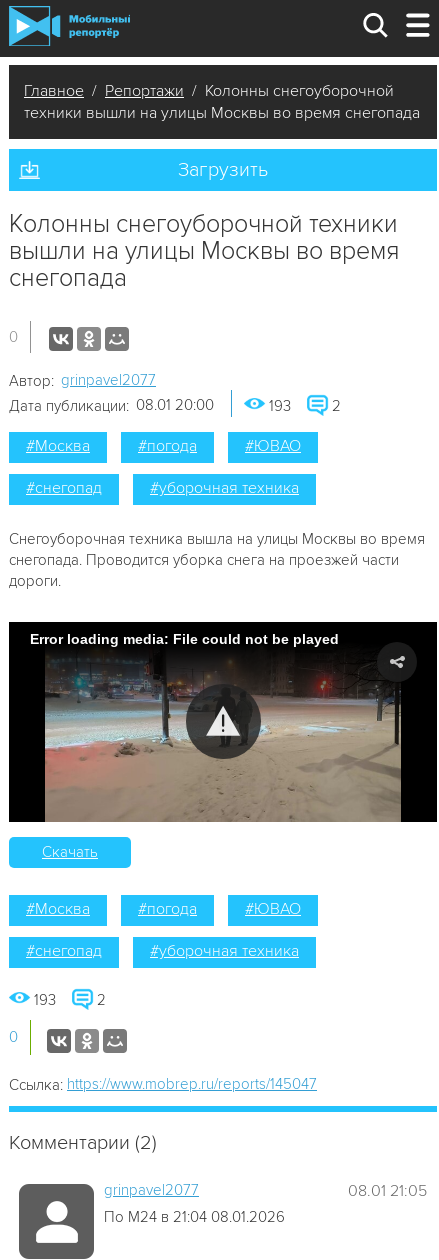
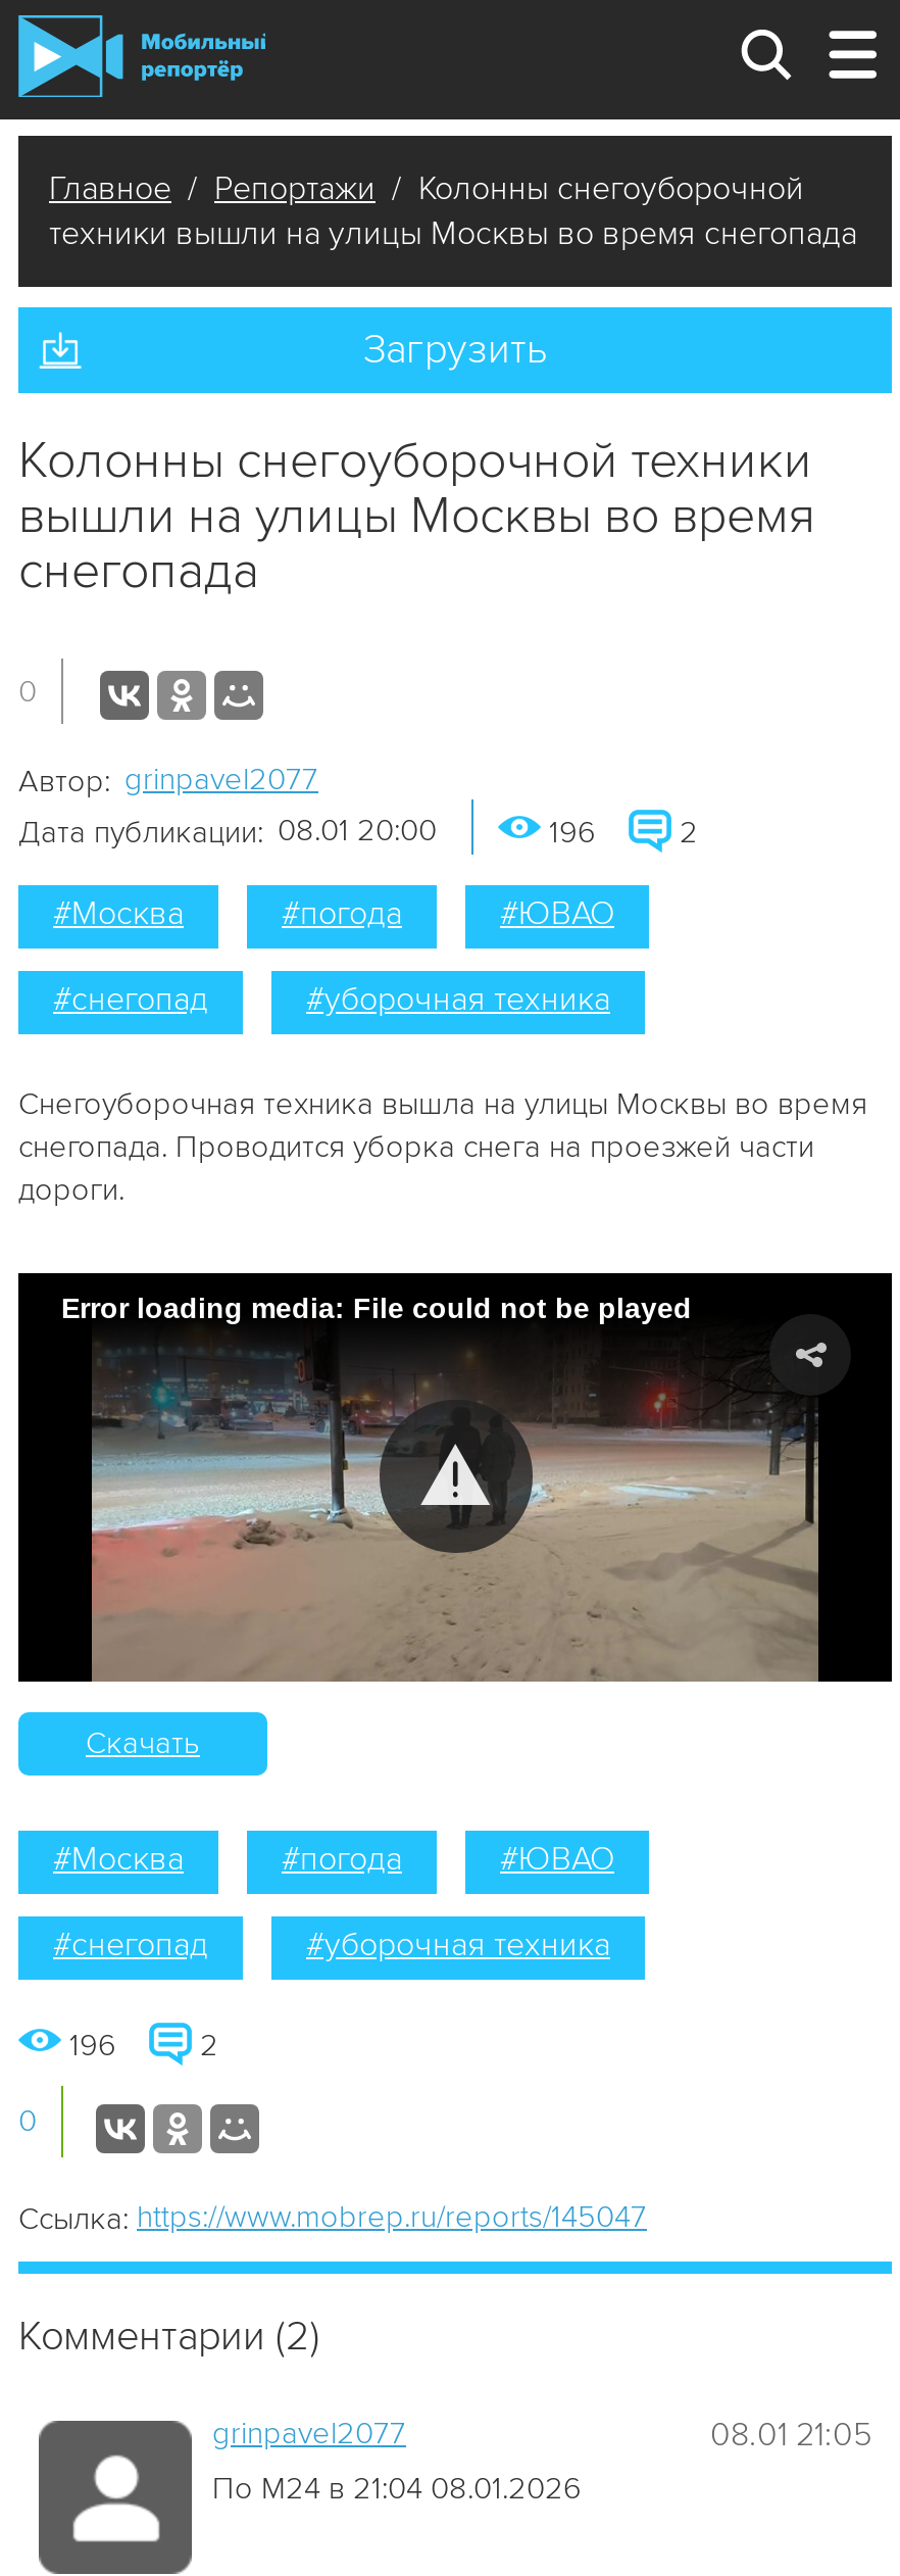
- 193
+ 196

- 193
+ 196
